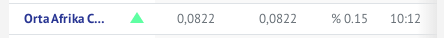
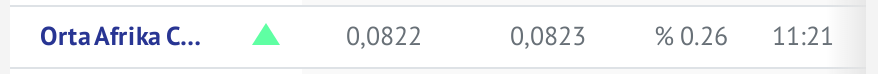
- 0,0822
+ 0,0823

- % 0.15
+ % 0.26

- 10:12
+ 11:21
